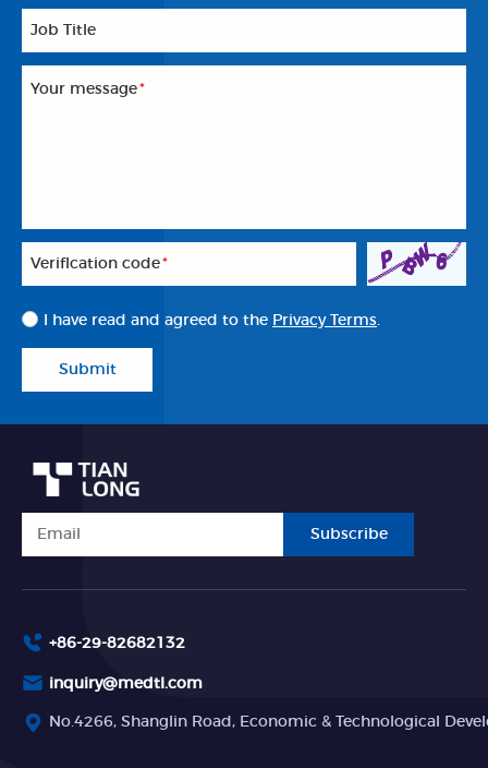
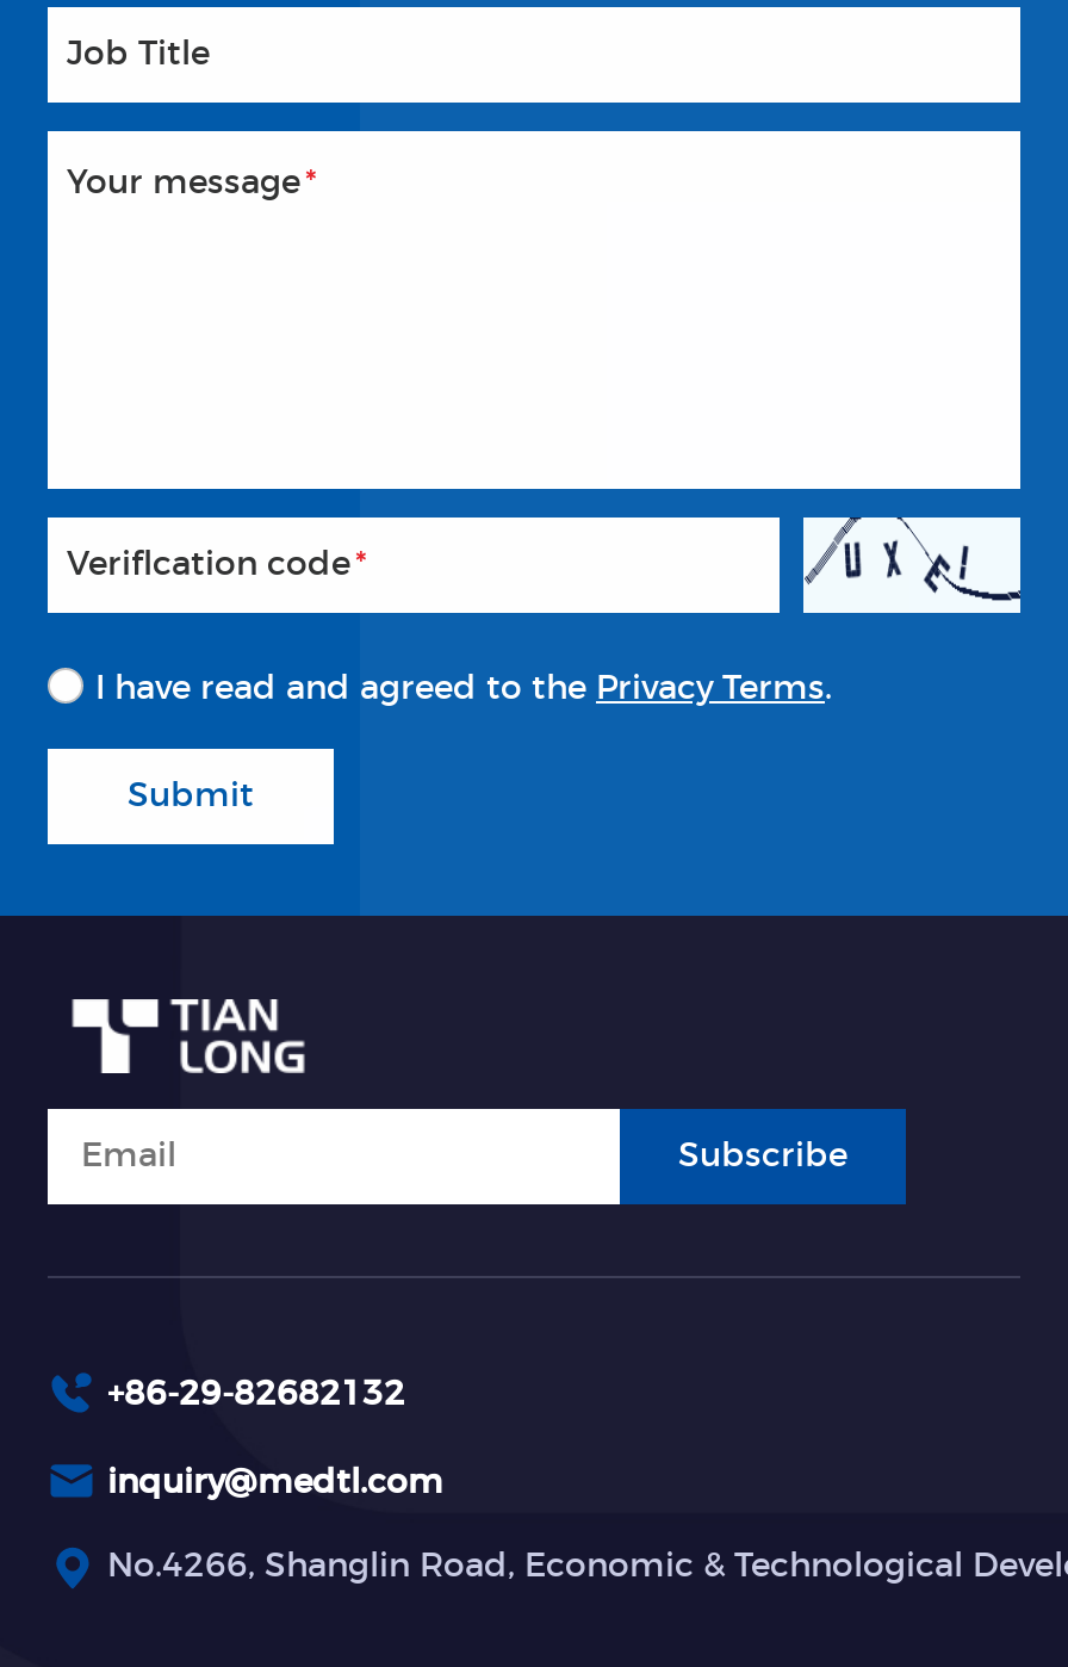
- [image]
+ [image]
